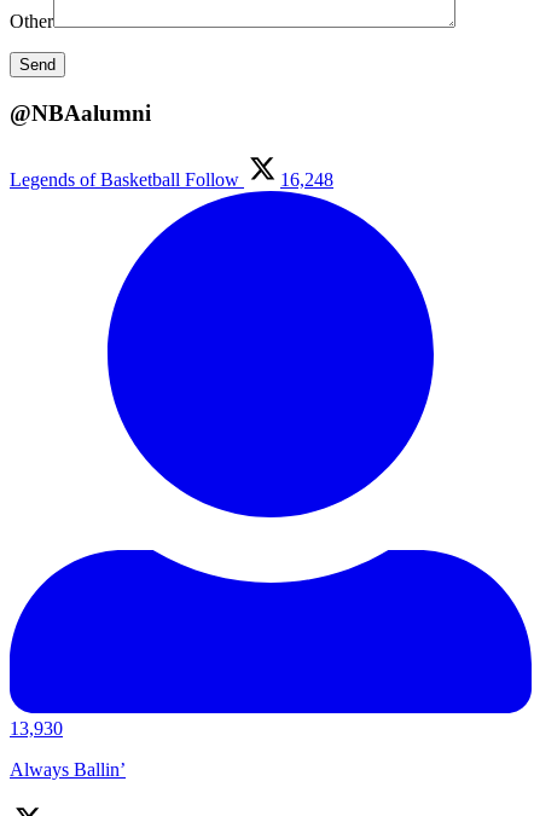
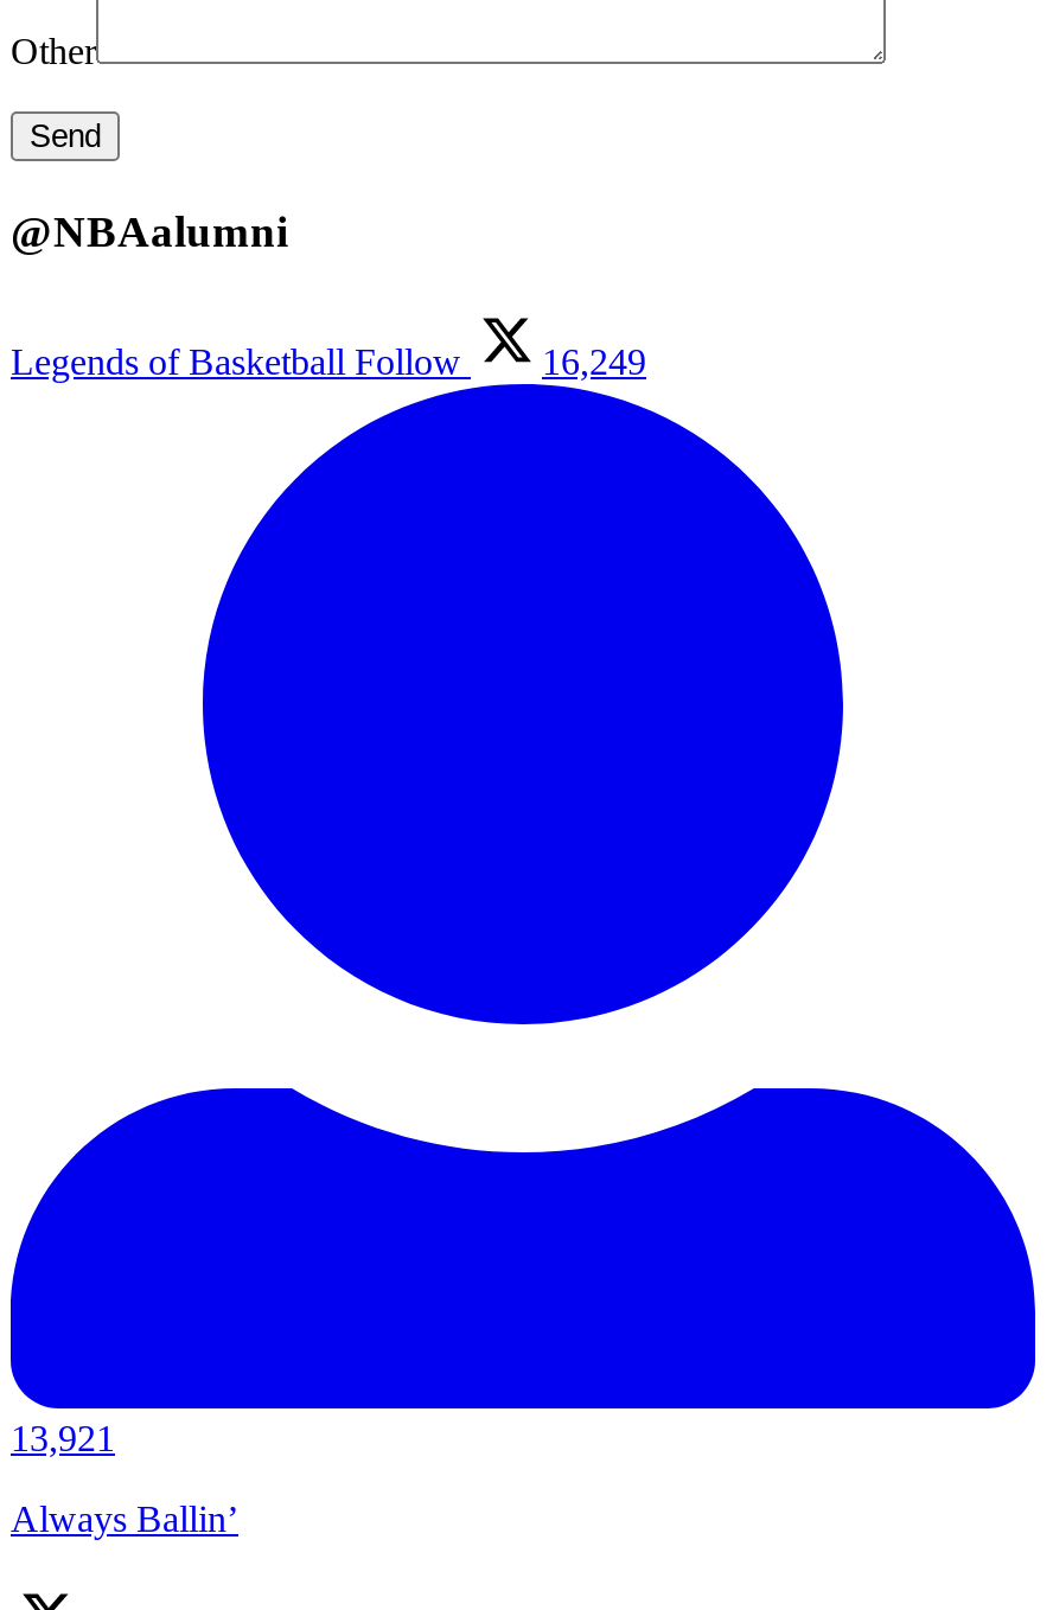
- Legends of Basketball Follow 16,248
+ Legends of Basketball Follow 16,249

- 13,930
+ 13,921
